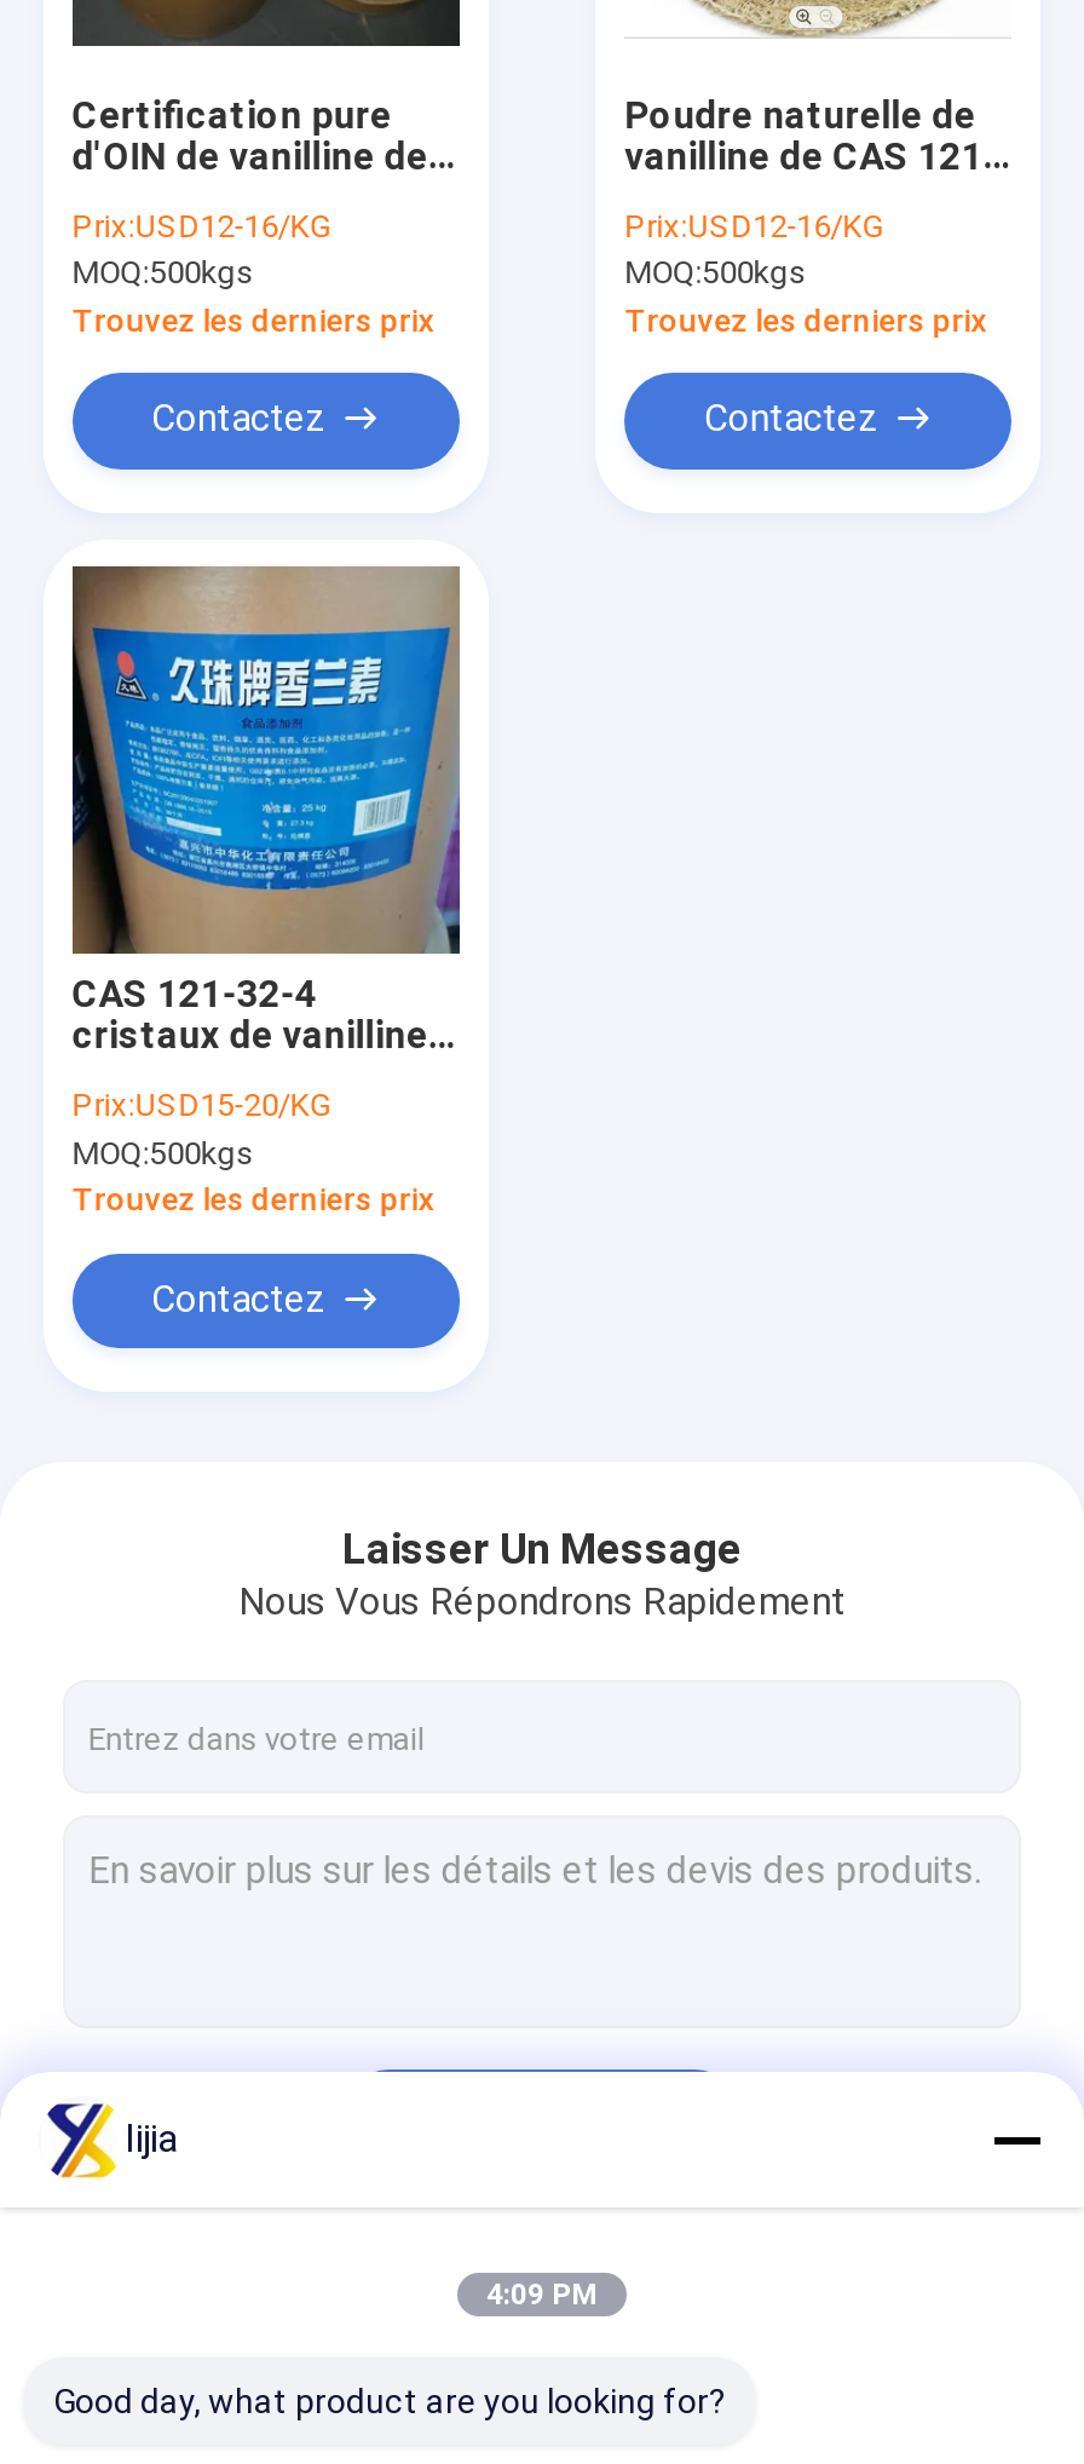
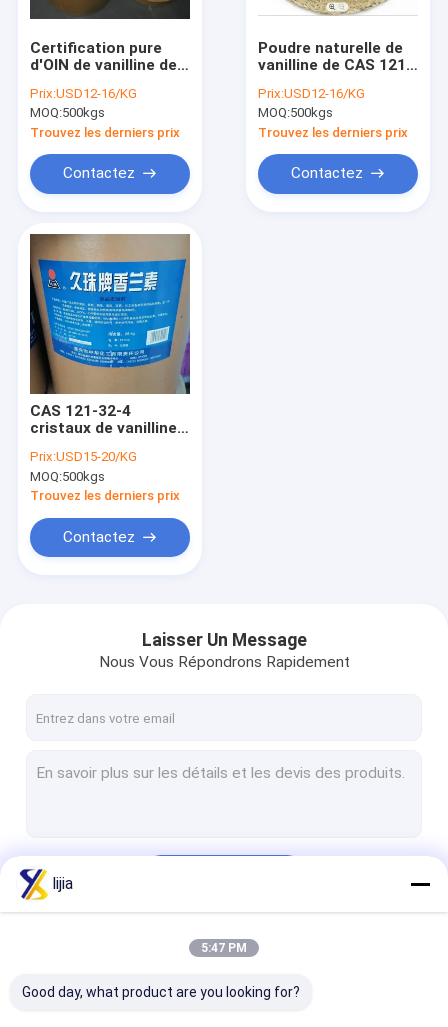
- 4:09 PM
+ 5:47 PM
